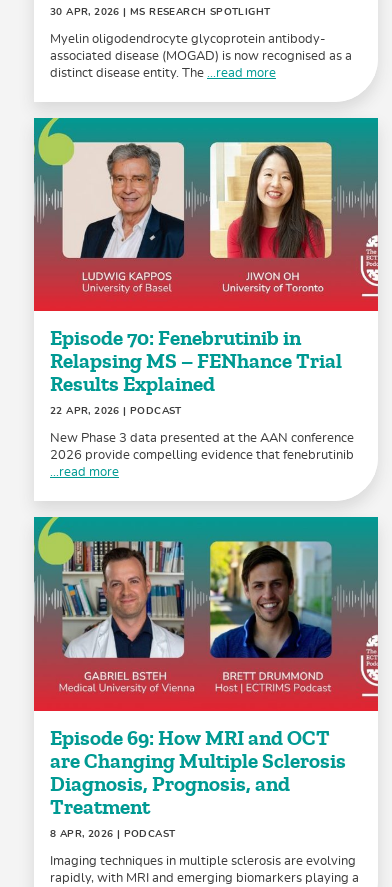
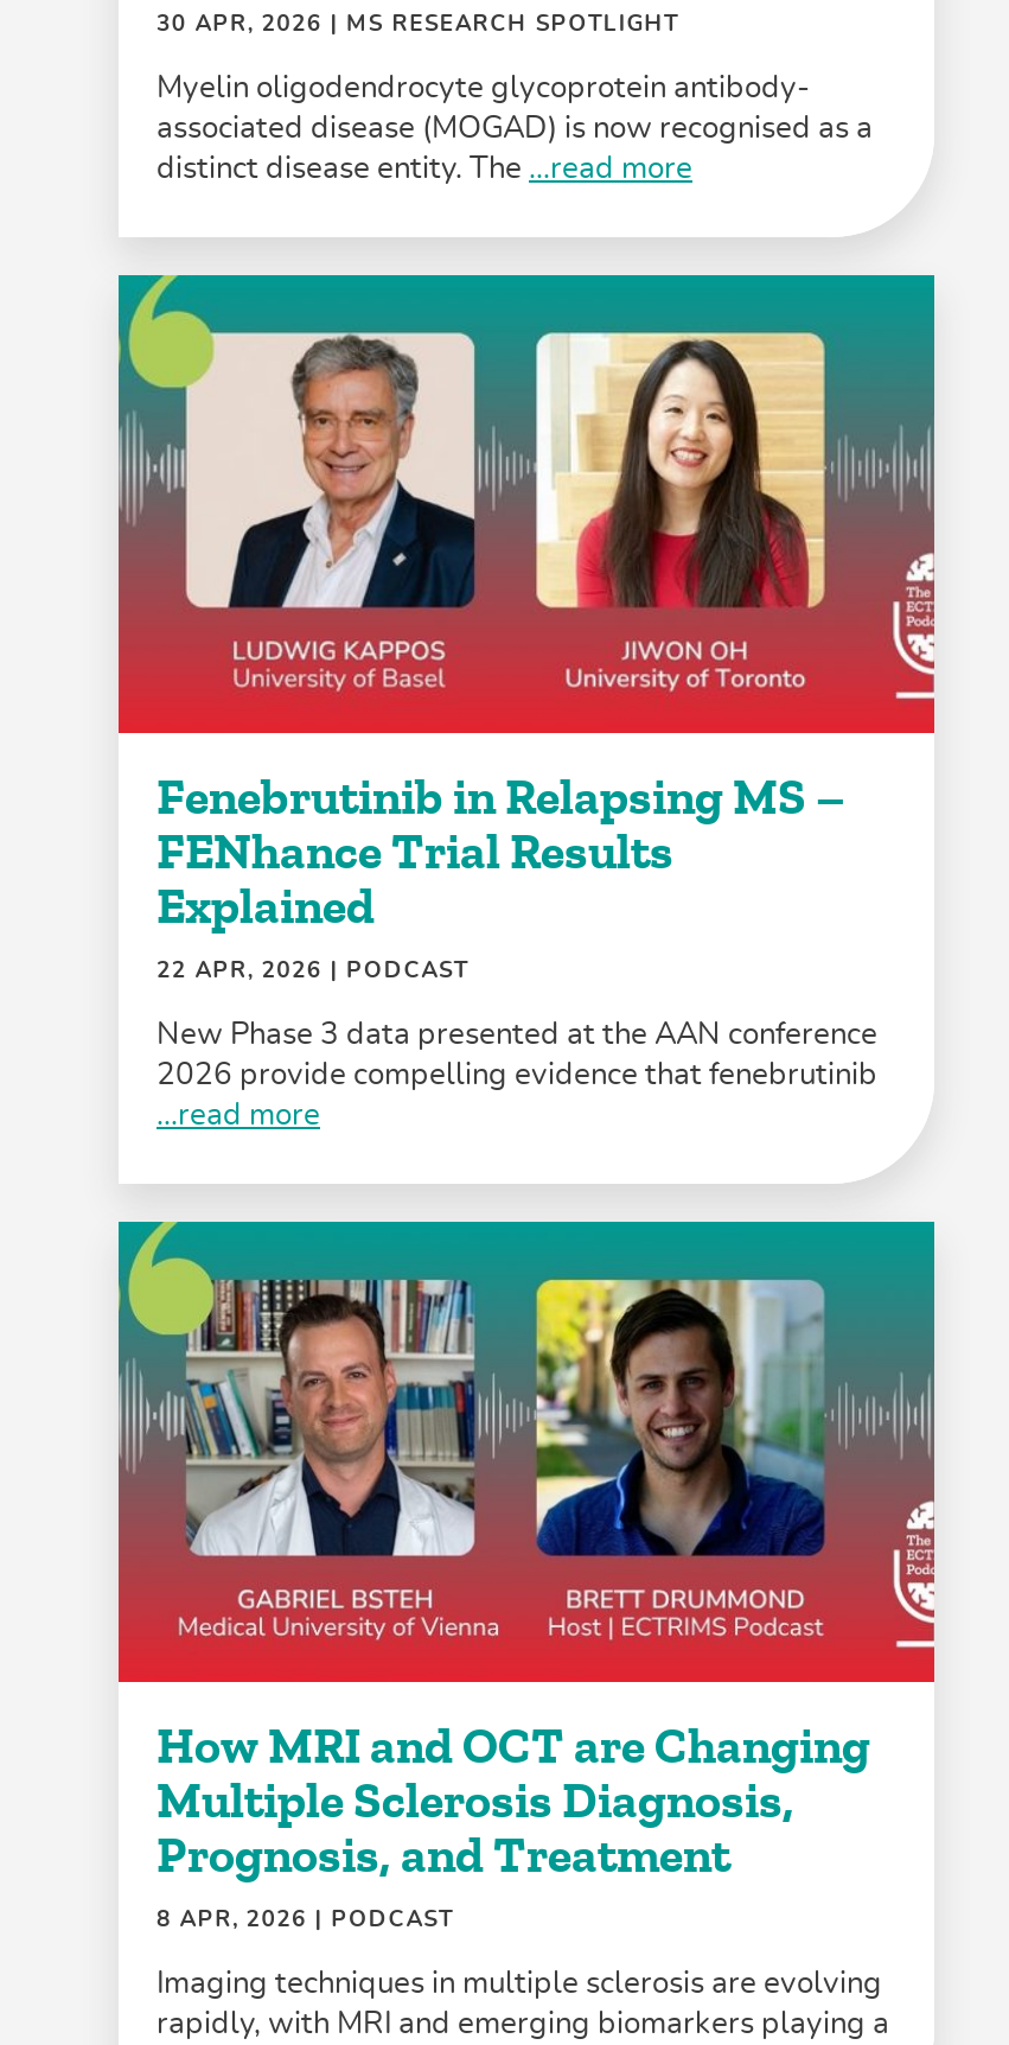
- Episode 70: Fenebrutinib in
- Relapsing MS – FENhance Trial
- Results Explained
+ Fenebrutinib in Relapsing MS –
+ FENhance Trial Results
+ Explained

- Episode 69: How MRI and OCT
- are Changing Multiple Sclerosis
- Diagnosis, Prognosis, and
- Treatment
+ How MRI and OCT are Changing
+ Multiple Sclerosis Diagnosis,
+ Prognosis, and Treatment
